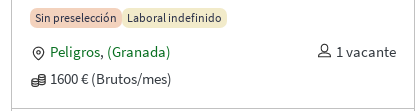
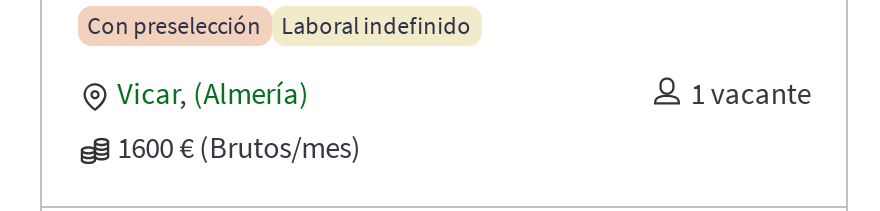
- Sin preselección
+ Con preselección

- Peligros, (Granada)
+ Vicar, (Almería)
